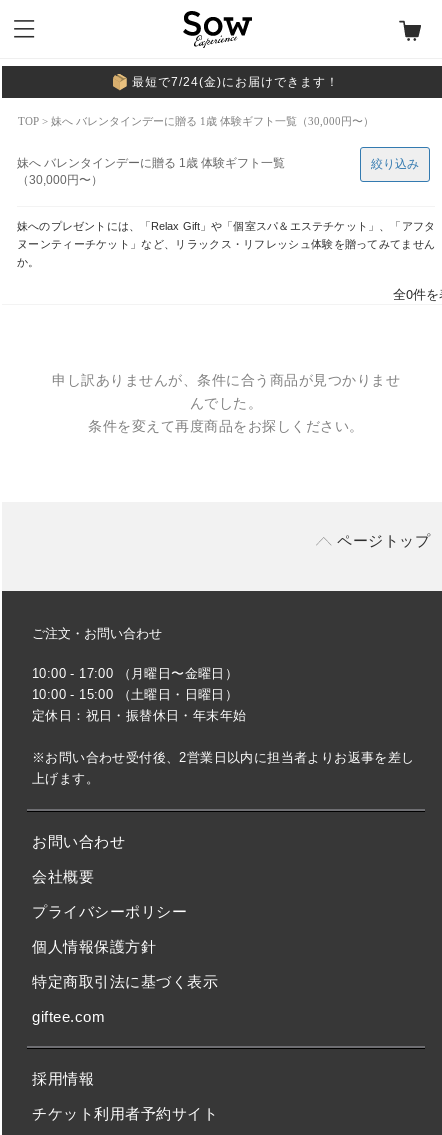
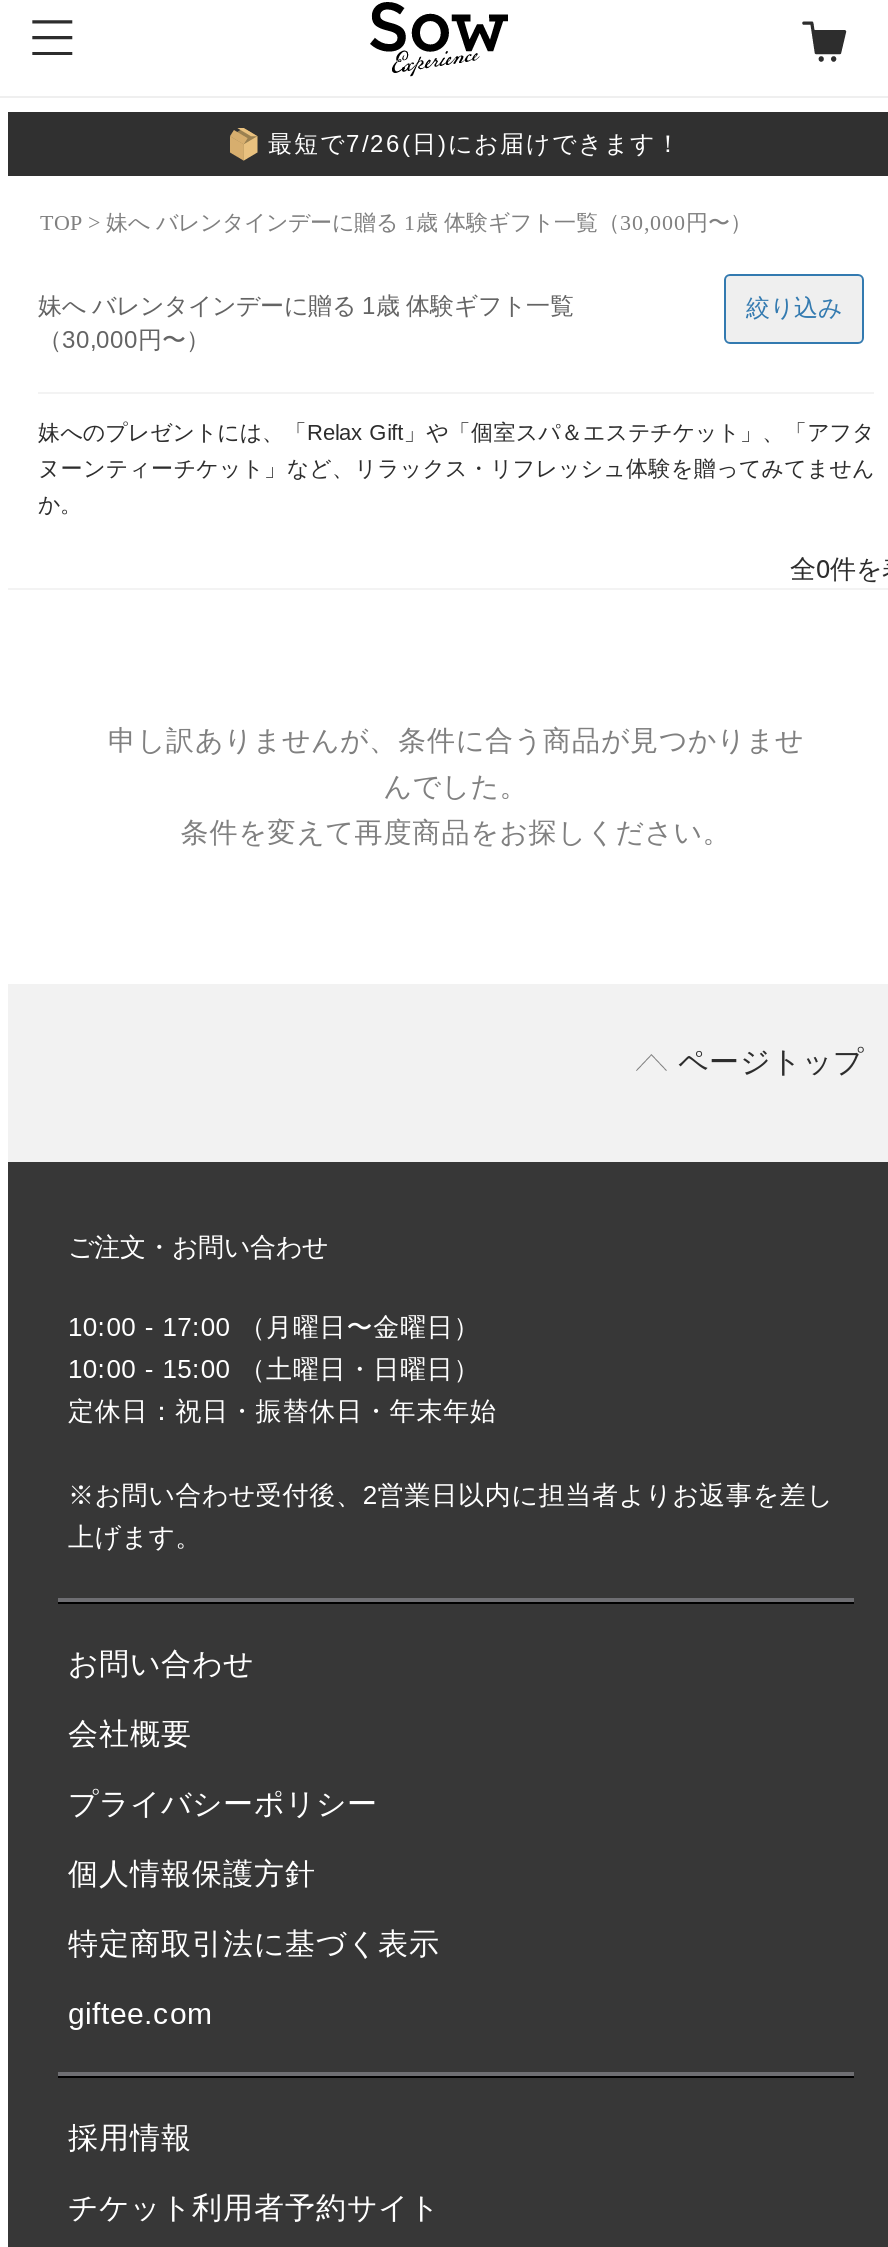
- 最短で7/24(金)にお届けできます！
+ 最短で7/26(日)にお届けできます！
